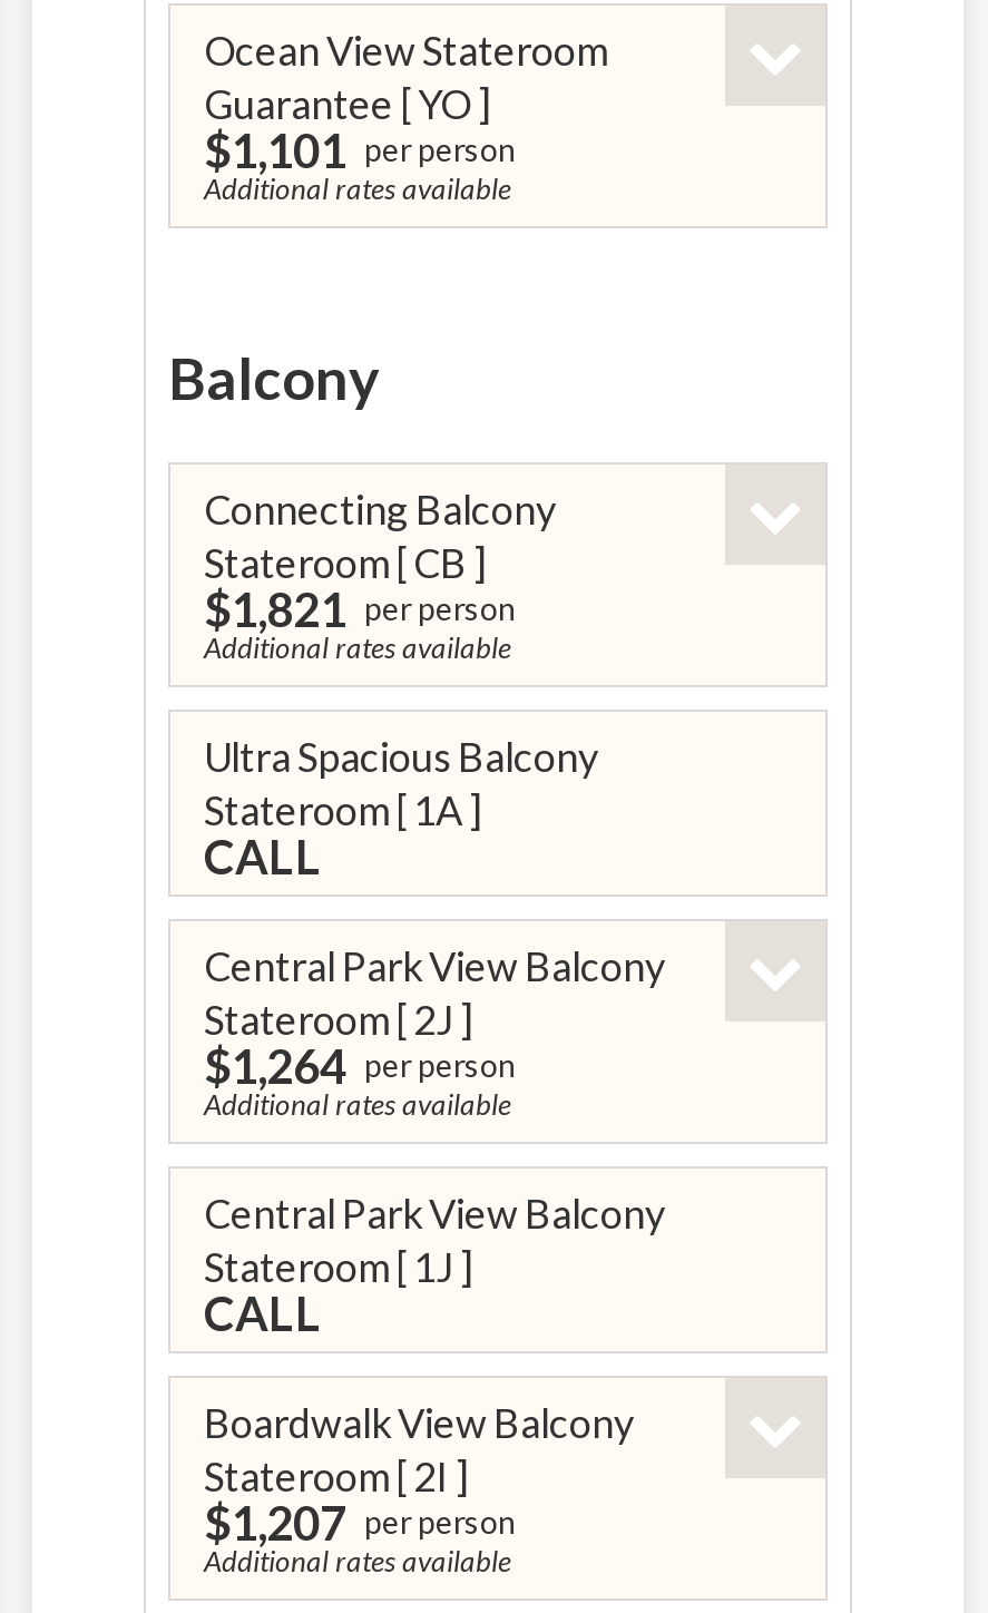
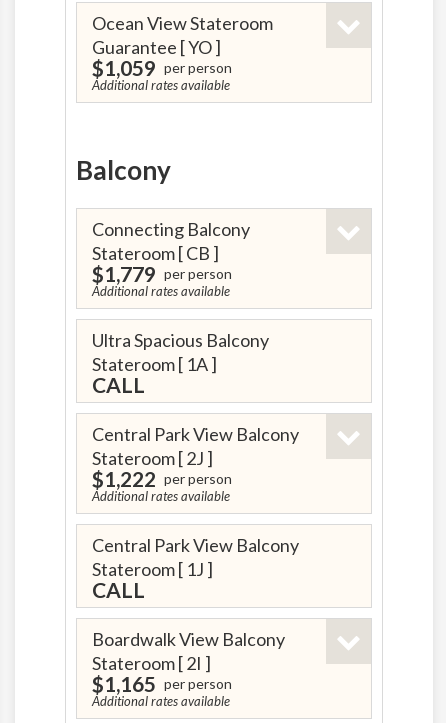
- $1,101 per person
+ $1,059 per person

- $1,821 per person
+ $1,779 per person

- $1,264 per person
+ $1,222 per person

- $1,207 per person
+ $1,165 per person
